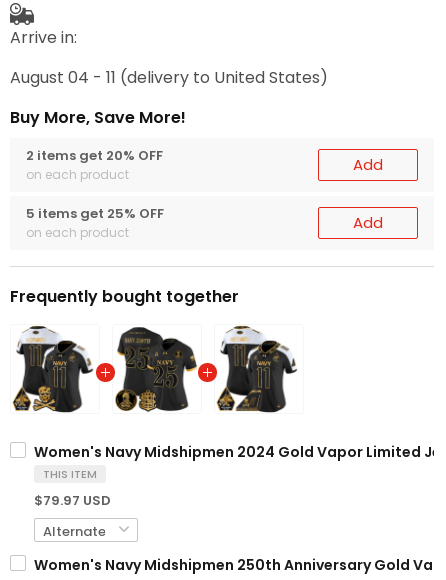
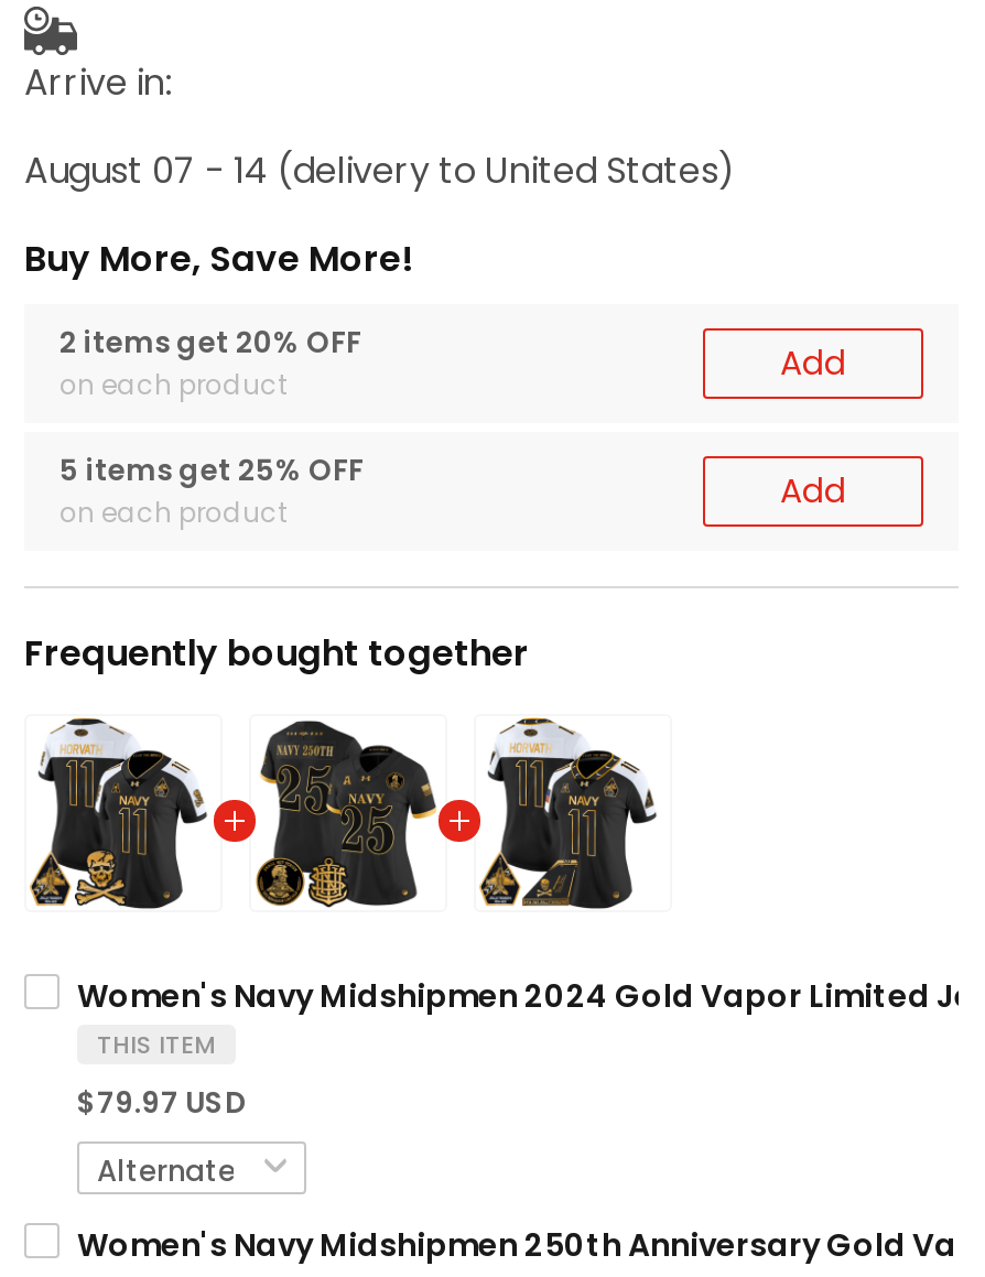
- August 04 - 11 (delivery to United States)
+ August 07 - 14 (delivery to United States)
